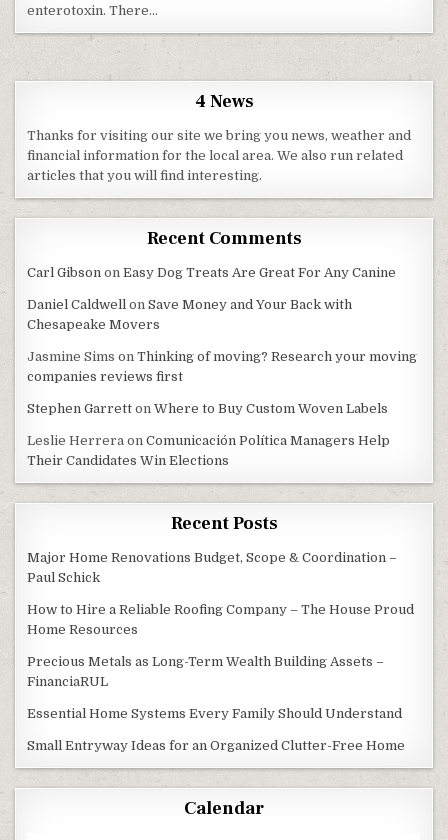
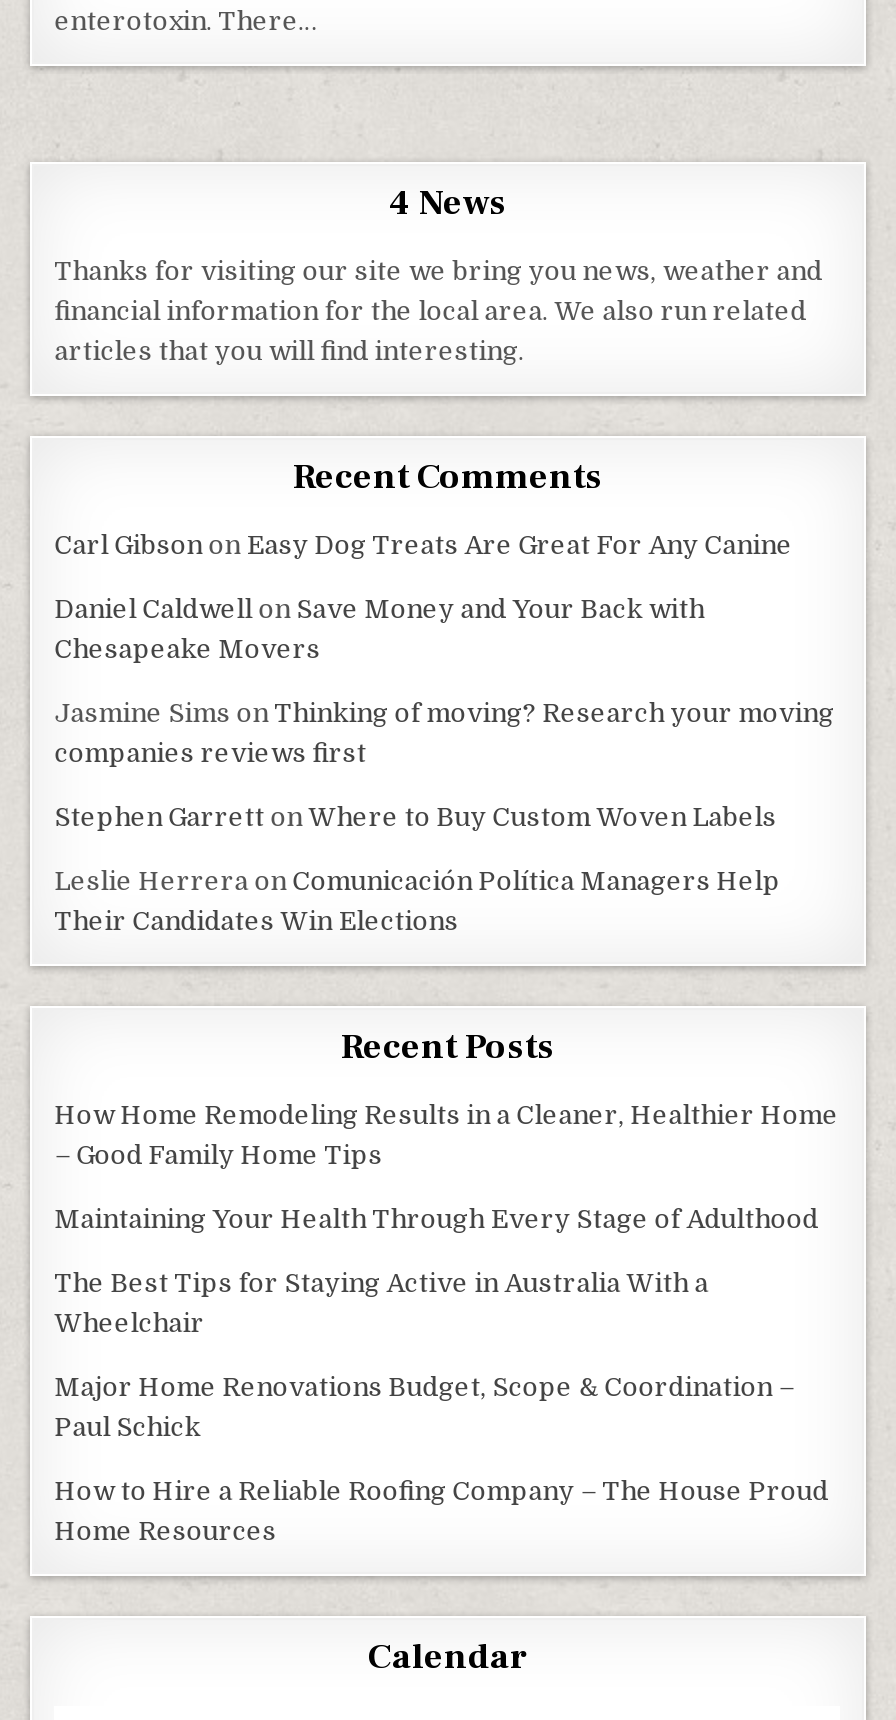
+ How Home Remodeling Results in a Cleaner, Healthier Home
+ – Good Family Home Tips
+ Maintaining Your Health Through Every Stage of Adulthood
+ The Best Tips for Staying Active in Australia With a
+ Wheelchair

moved down: Major Home Renovations Budget, Scope & Coordination – | Paul Schick | How to Hire a Reliable Roofing Company – The House Proud | Home Resources

- Precious Metals as Long-Term Wealth Building Assets –
- FinanciaRUL
- Essential Home Systems Every Family Should Understand
- Small Entryway Ideas for an Organized Clutter-Free Home
